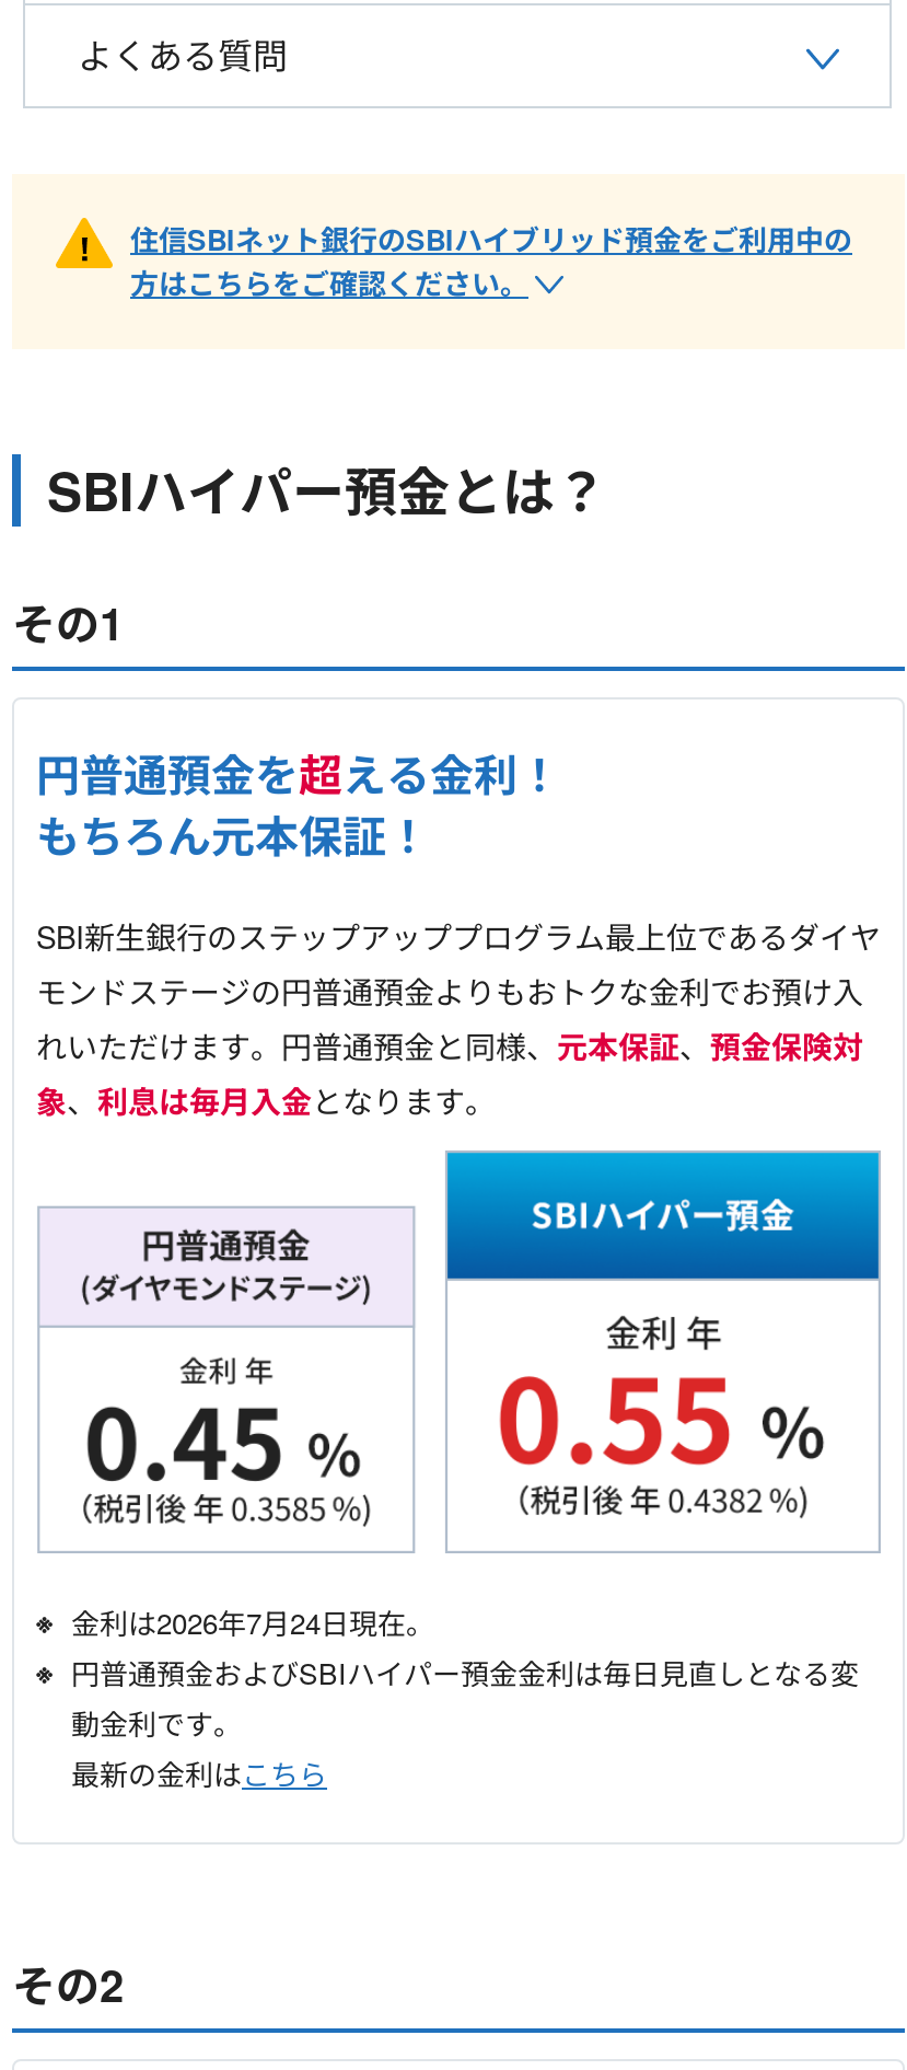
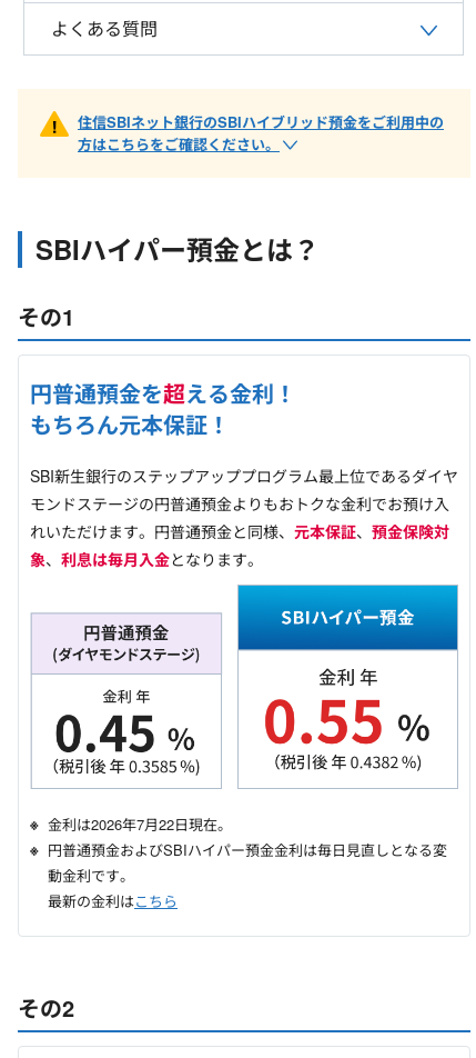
- 金利は2026年7月24日現在。
+ 金利は2026年7月22日現在。
